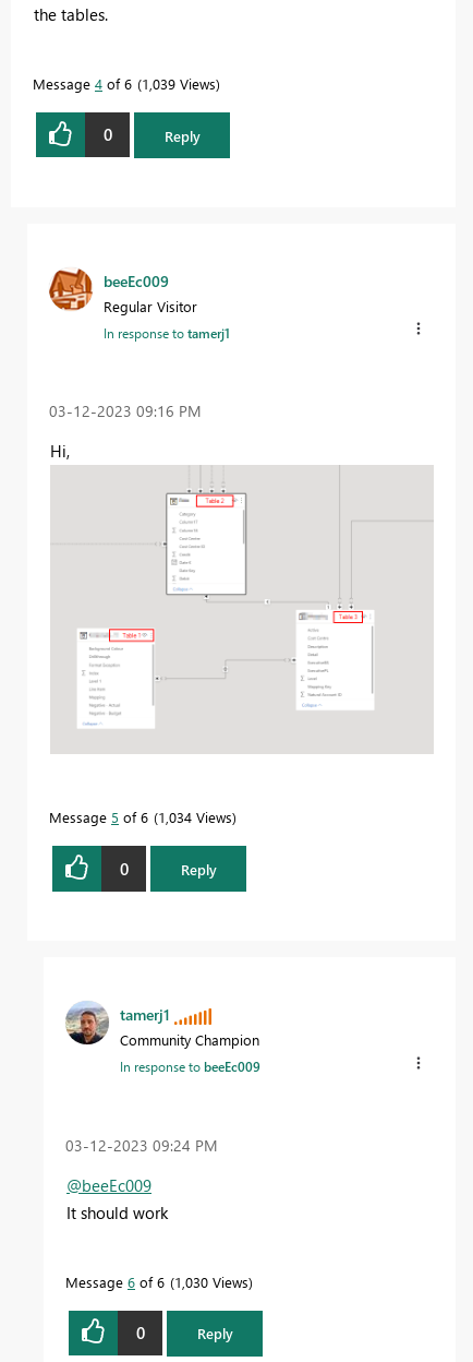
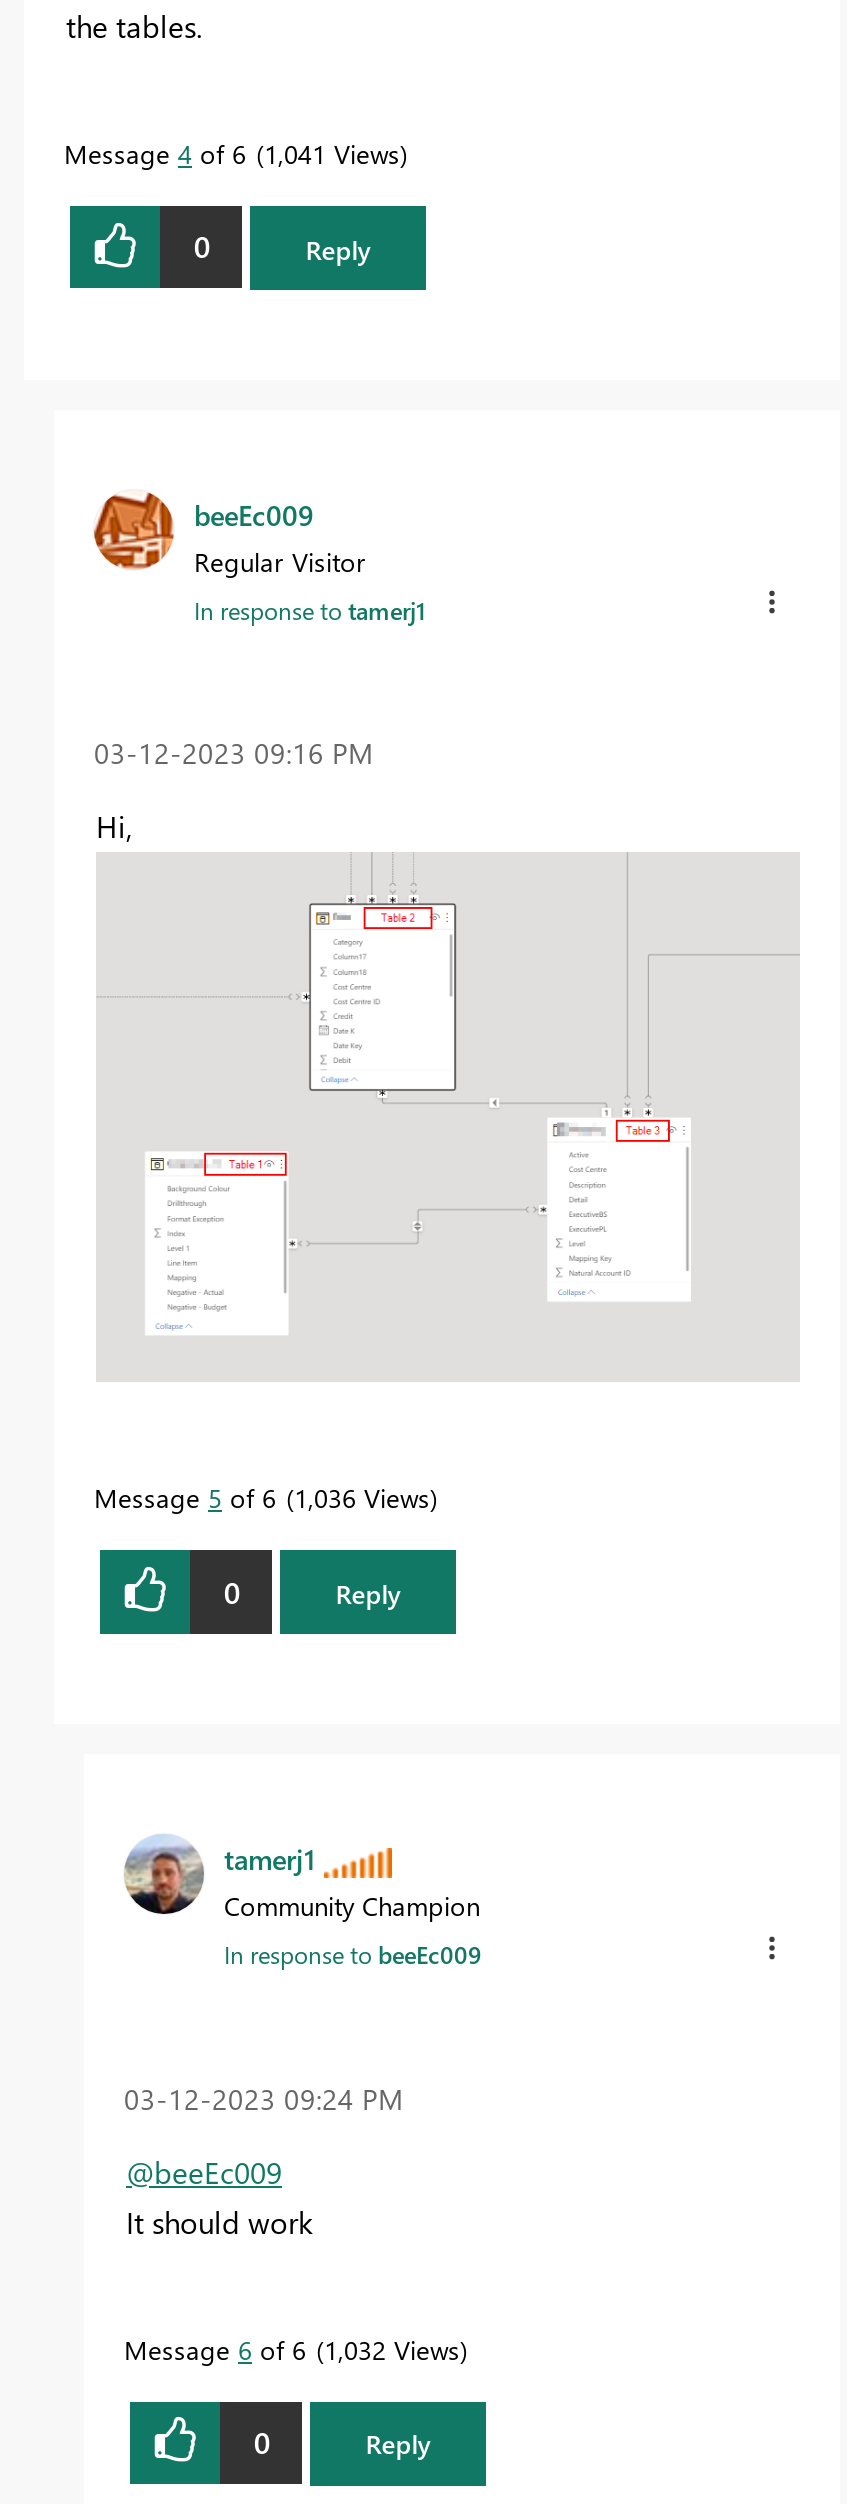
- Message 4 of 6 1,039 Views
+ Message 4 of 6 1,041 Views

- Message 5 of 6 1,034 Views
+ Message 5 of 6 1,036 Views

- Message 6 of 6 1,030 Views
+ Message 6 of 6 1,032 Views
